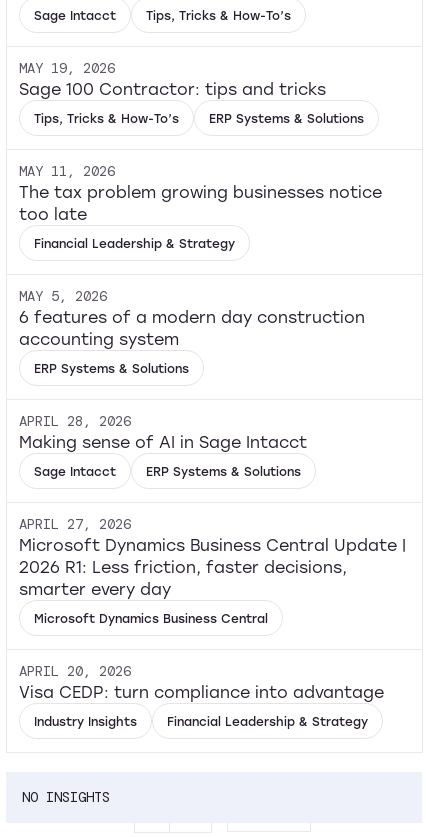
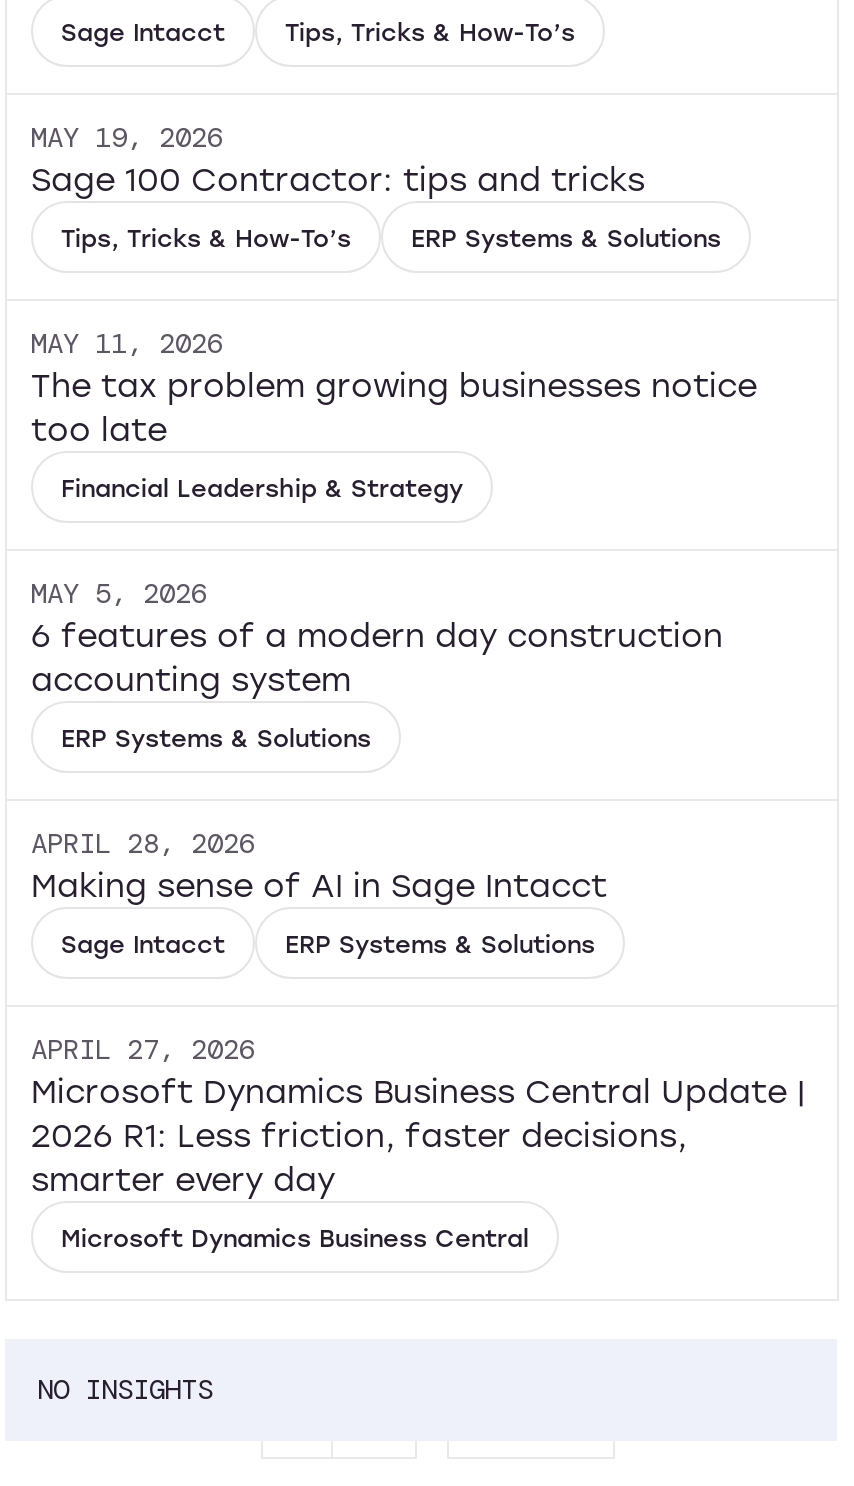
- APRIL 20, 2026
- Visa CEDP: turn compliance into advantage
- Industry Insights
- Financial Leadership & Strategy
